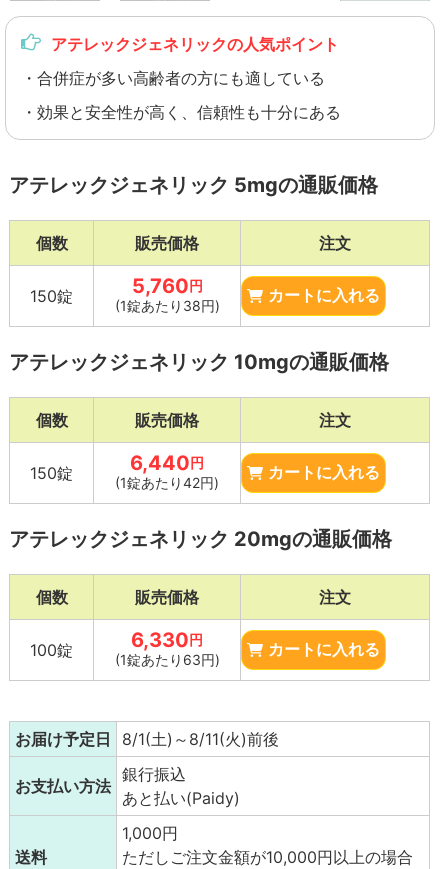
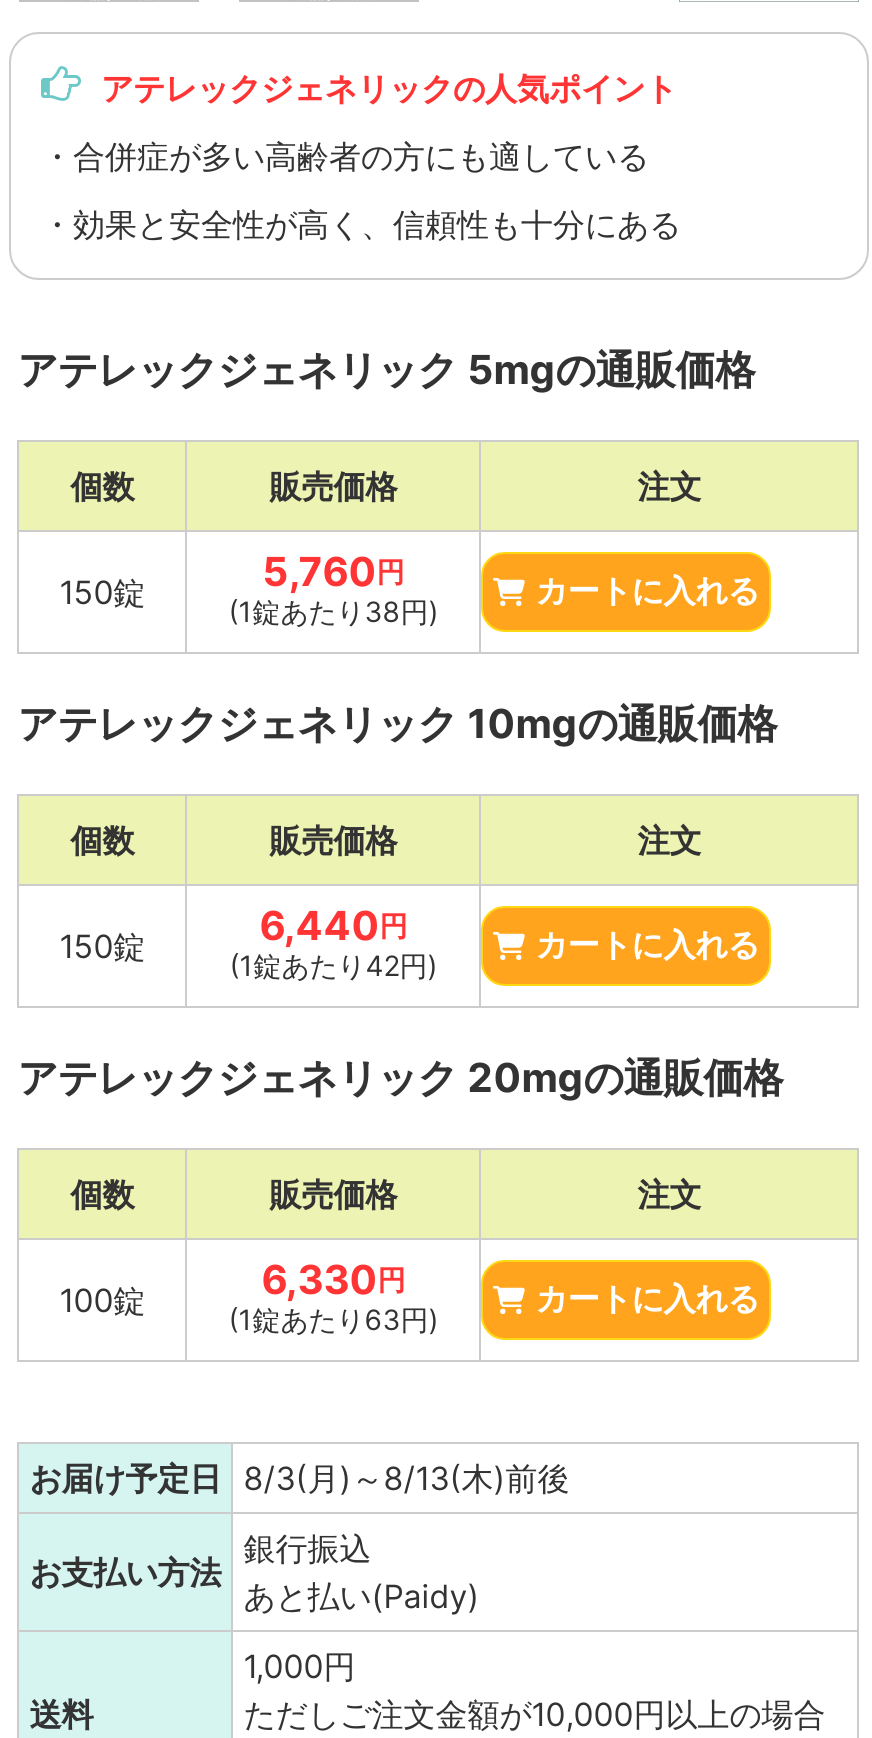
- お届け予定日 8/1(土)～8/11(火)前後
+ お届け予定日 8/3(月)～8/13(木)前後
